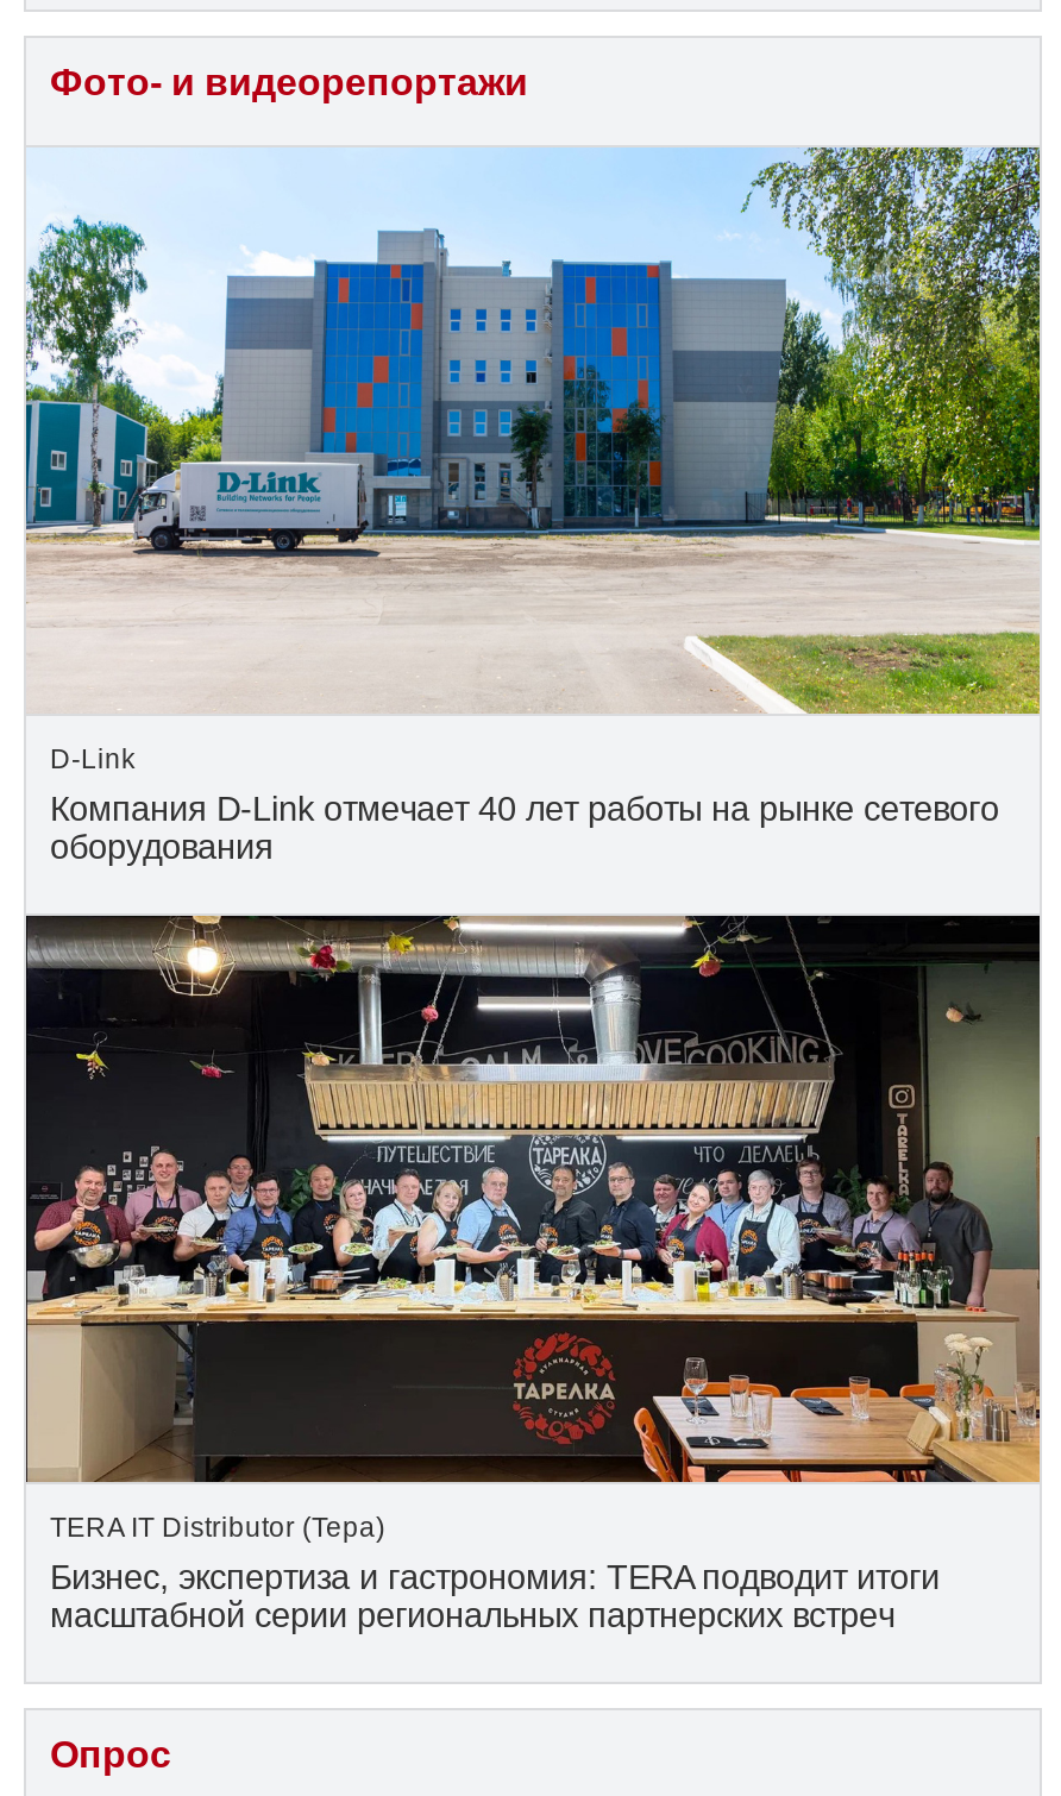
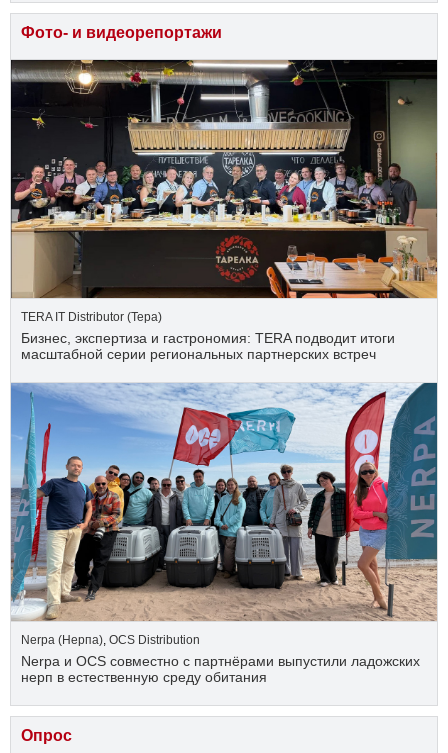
- [image]
- D-Link
- Компания D-Link отмечает 40 лет работы на рынке сетевого
- оборудования

moved up: [image] | TERA IT Distributor (Тера) | Бизнес, экспертиза и гастрономия: TERA подводит итоги | масштабной серии региональных партнерских встреч

+ [image]
+ Nerpa (Нерпа), OCS Distribution
+ Nerpa и OCS совместно с партнёрами выпустили ладожских
+ нерп в естественную среду обитания
